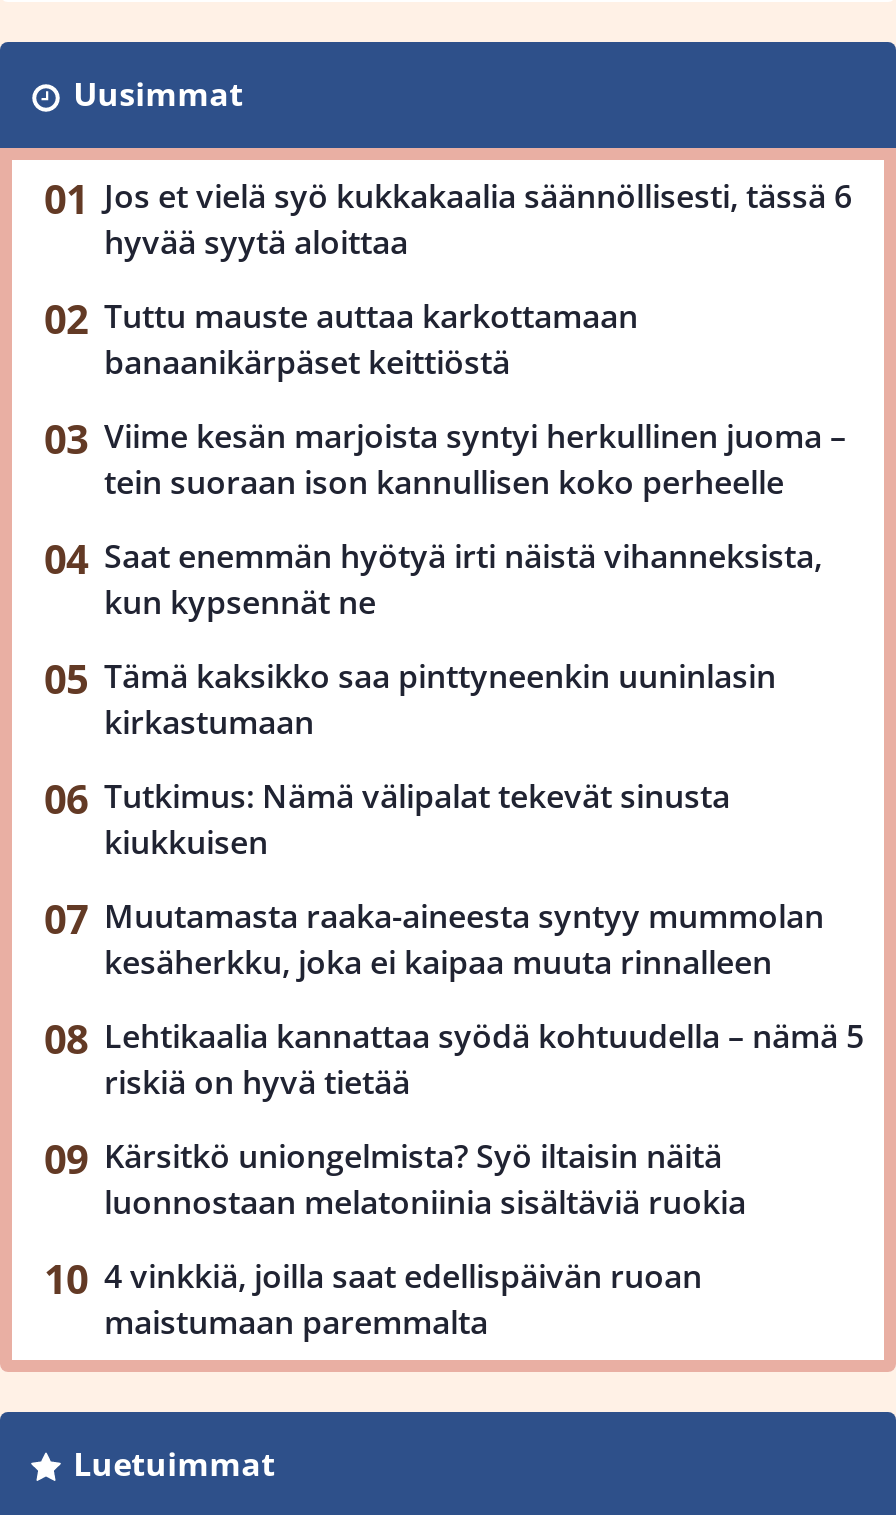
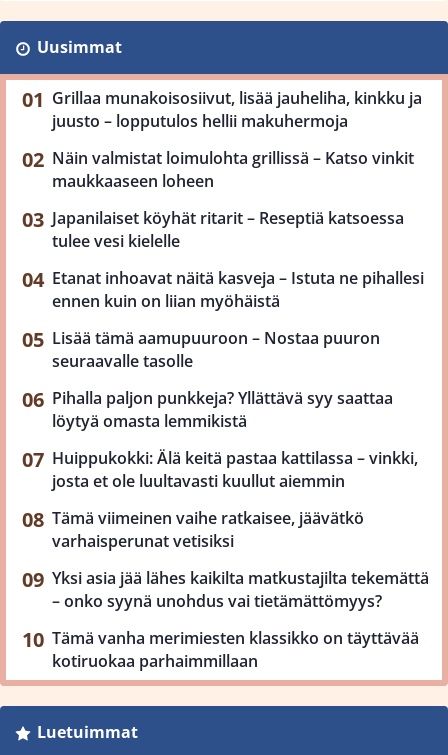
- Jos et vielä syö kukkakaalia säännöllisesti, tässä 6
- hyvää syytä aloittaa
+ Grillaa munakoisosiivut, lisää jauheliha, kinkku ja
+ juusto – lopputulos hellii makuhermoja

- Tuttu mauste auttaa karkottamaan
- banaanikärpäset keittiöstä
+ Näin valmistat loimulohta grillissä – Katso vinkit
+ maukkaaseen loheen

- Viime kesän marjoista syntyi herkullinen juoma –
- tein suoraan ison kannullisen koko perheelle
+ Japanilaiset köyhät ritarit – Reseptiä katsoessa
+ tulee vesi kielelle

- Saat enemmän hyötyä irti näistä vihanneksista,
- kun kypsennät ne
+ Etanat inhoavat näitä kasveja – Istuta ne pihallesi
+ ennen kuin on liian myöhäistä

- Tämä kaksikko saa pinttyneenkin uuninlasin
- kirkastumaan
+ Lisää tämä aamupuuroon – Nostaa puuron
+ seuraavalle tasolle

- Tutkimus: Nämä välipalat tekevät sinusta
- kiukkuisen
+ Pihalla paljon punkkeja? Yllättävä syy saattaa
+ löytyä omasta lemmikistä

- Muutamasta raaka-aineesta syntyy mummolan
- kesäherkku, joka ei kaipaa muuta rinnalleen
+ Huippukokki: Älä keitä pastaa kattilassa – vinkki,
+ josta et ole luultavasti kuullut aiemmin

- Lehtikaalia kannattaa syödä kohtuudella – nämä 5
- riskiä on hyvä tietää
+ Tämä viimeinen vaihe ratkaisee, jäävätkö
+ varhaisperunat vetisiksi

- Kärsitkö uniongelmista? Syö iltaisin näitä
- luonnostaan melatoniinia sisältäviä ruokia
+ Yksi asia jää lähes kaikilta matkustajilta tekemättä
+ – onko syynä unohdus vai tietämättömyys?

- 4 vinkkiä, joilla saat edellispäivän ruoan
- maistumaan paremmalta
+ Tämä vanha merimiesten klassikko on täyttävää
+ kotiruokaa parhaimmillaan
